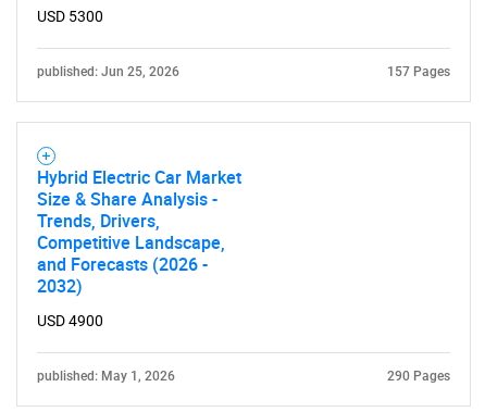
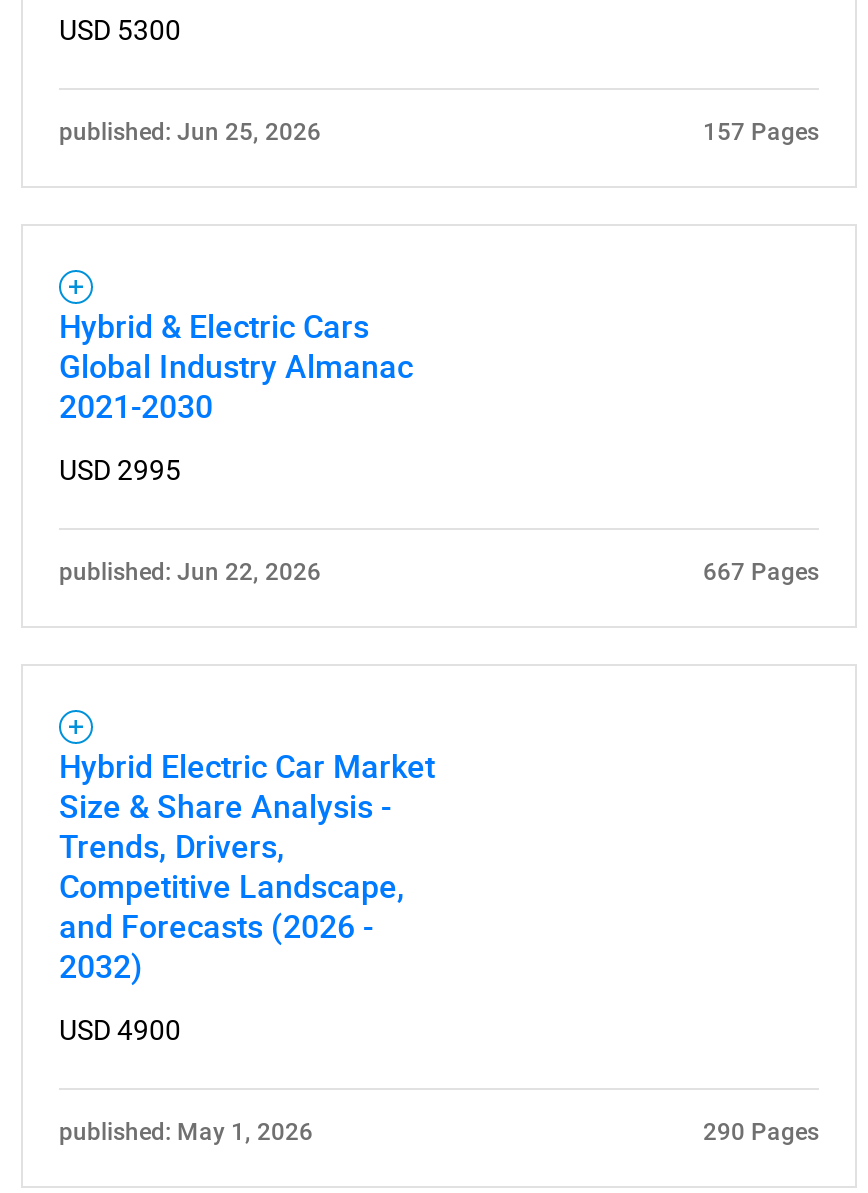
+ Hybrid & Electric Cars
+ Global Industry Almanac
+ 2021-2030
+ USD 2995
+ published: Jun 22, 2026
+ 667 Pages
